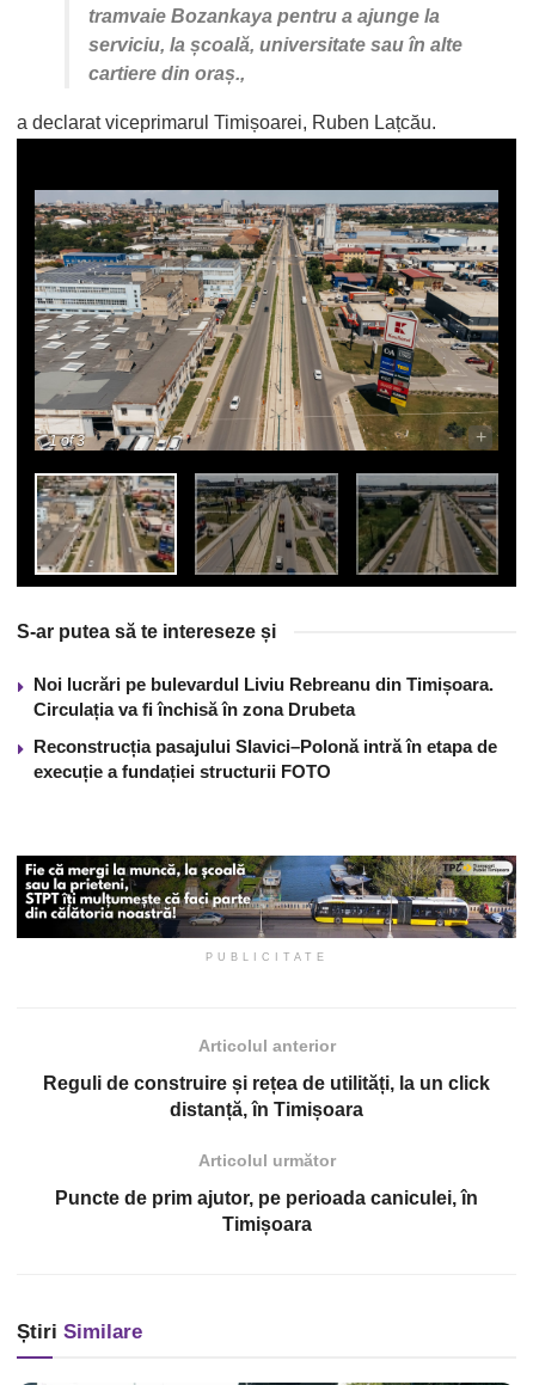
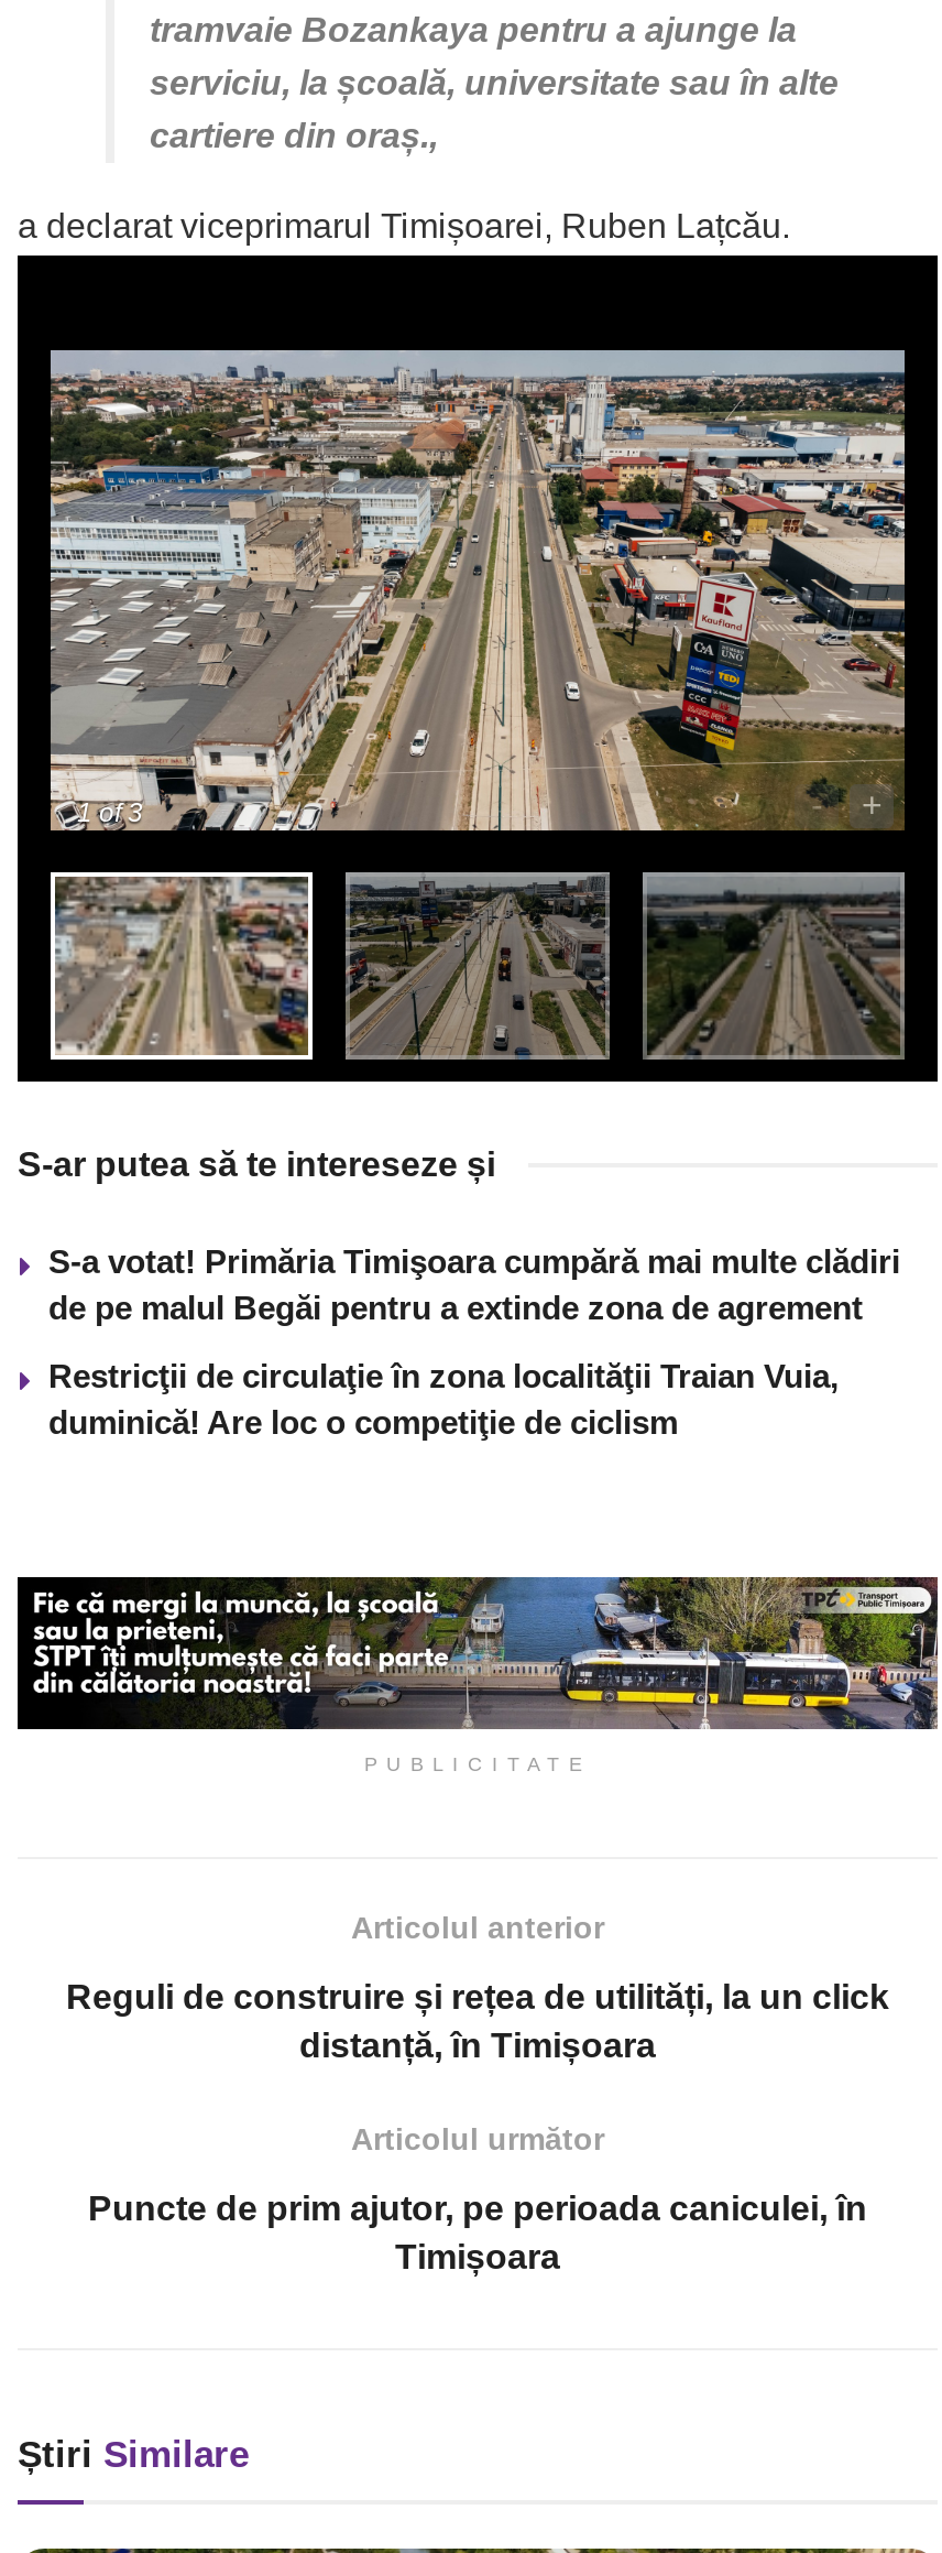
- Noi lucrări pe bulevardul Liviu Rebreanu din Timișoara.
- Circulația va fi închisă în zona Drubeta
+ S-a votat! Primăria Timişoara cumpără mai multe clădiri
+ de pe malul Begăi pentru a extinde zona de agrement

- Reconstrucția pasajului Slavici–Polonă intră în etapa de
- execuție a fundației structurii FOTO
+ Restricţii de circulaţie în zona localităţii Traian Vuia,
+ duminică! Are loc o competiţie de ciclism
